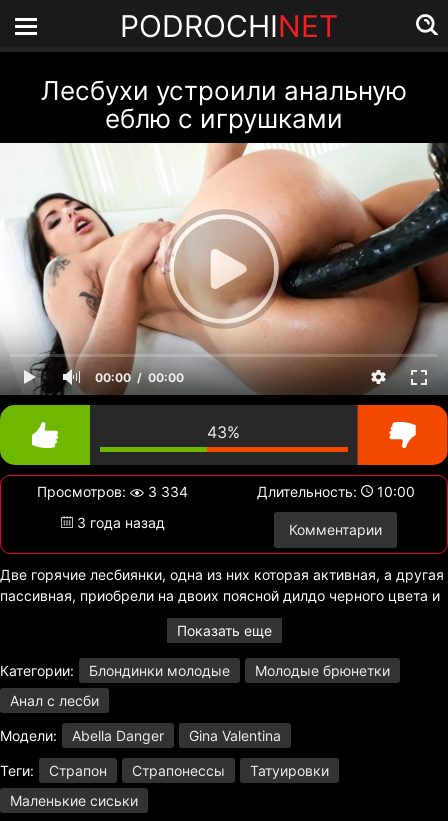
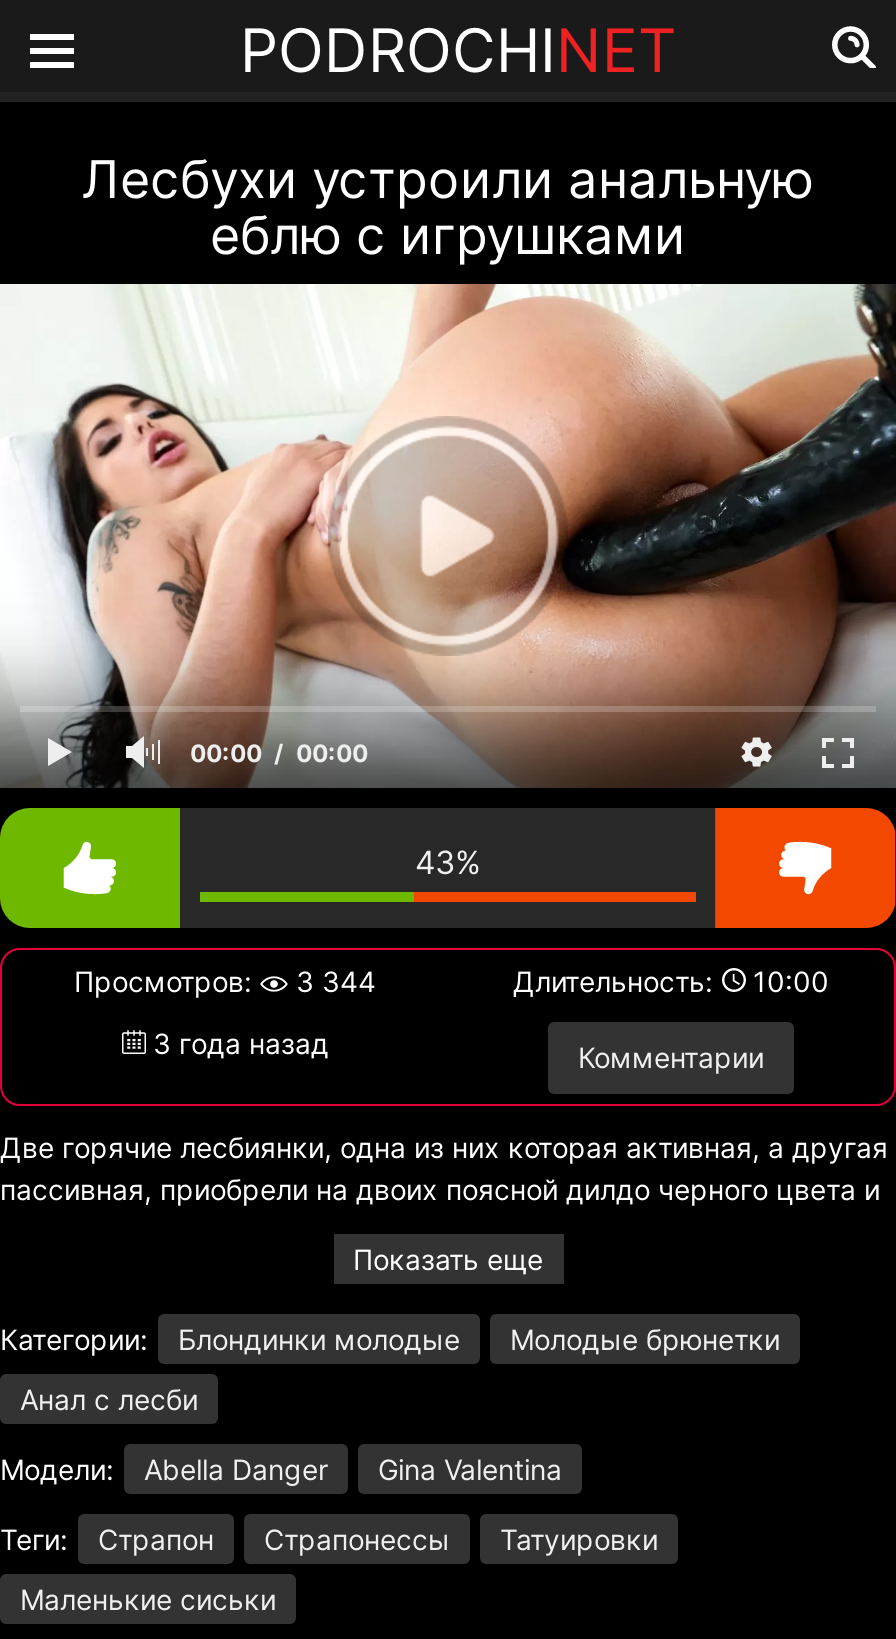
- Просмотров: 3 334
+ Просмотров: 3 344
